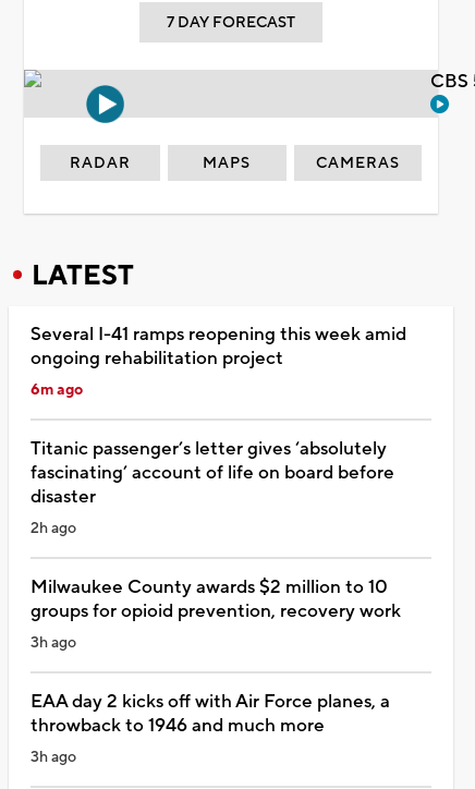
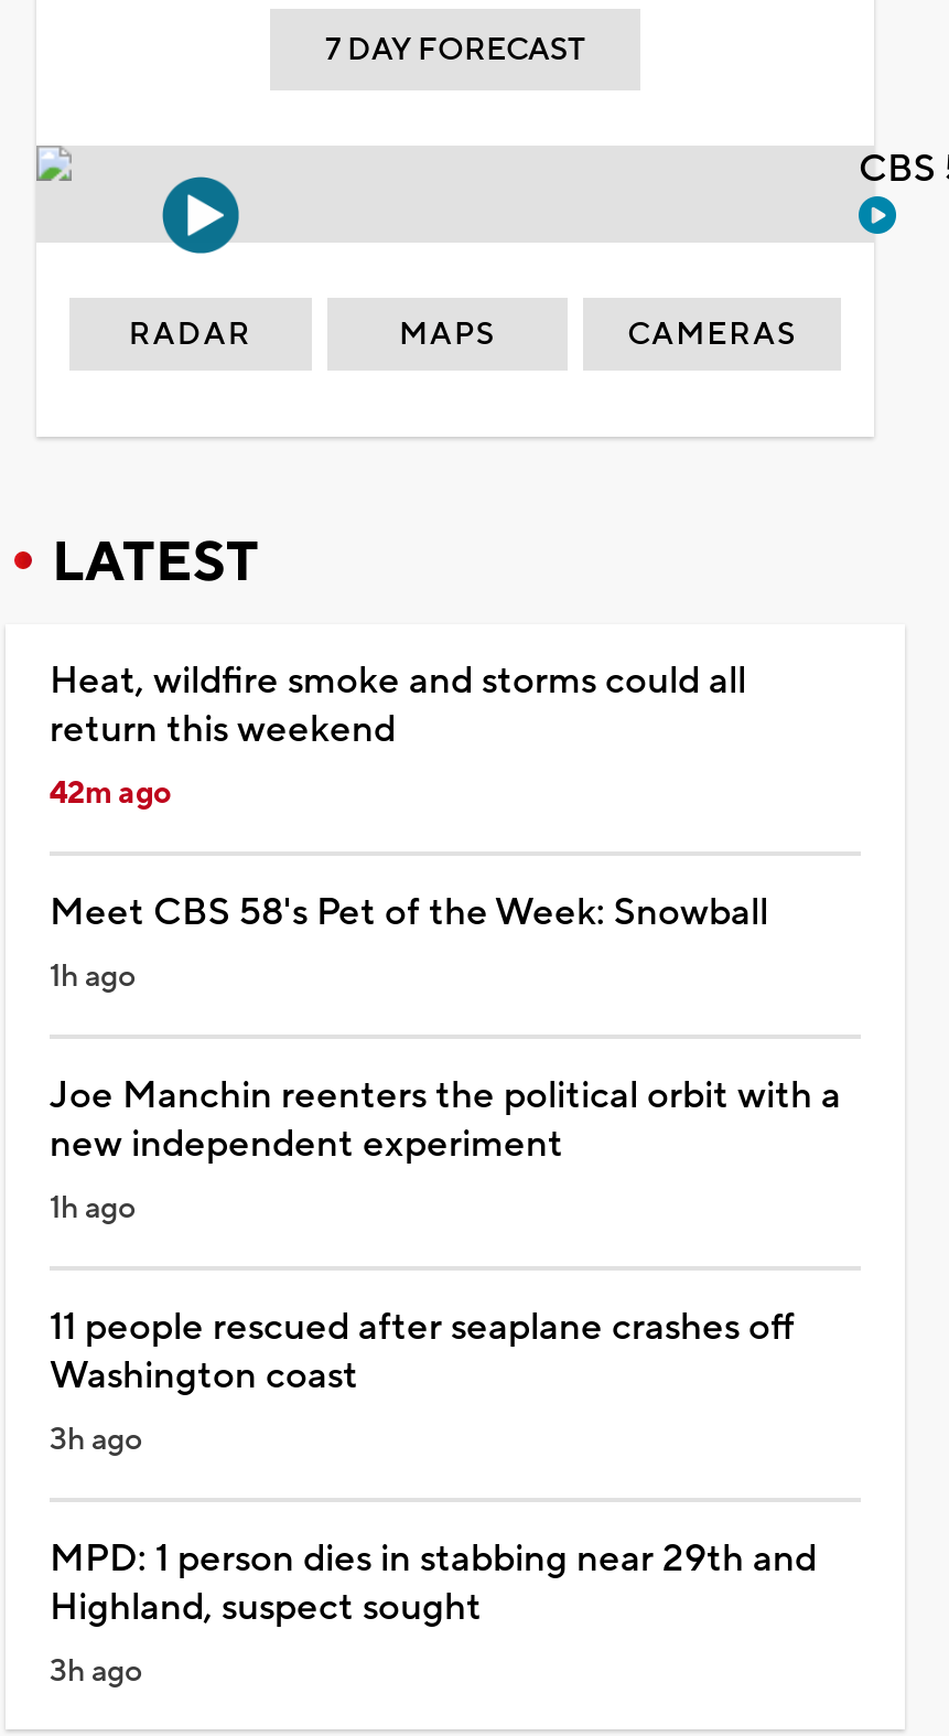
- Several I-41 ramps reopening this week amid
- ongoing rehabilitation project
- 6m ago
- Titanic passenger’s letter gives ‘absolutely
- fascinating’ account of life on board before
- disaster
- 2h ago
- Milwaukee County awards $2 million to 10
- groups for opioid prevention, recovery work
+ Heat, wildfire smoke and storms could all
+ return this weekend
+ 42m ago
+ Meet CBS 58's Pet of the Week: Snowball
+ 1h ago
+ Joe Manchin reenters the political orbit with a
+ new independent experiment
+ 1h ago
+ 11 people rescued after seaplane crashes off
+ Washington coast

- EAA day 2 kicks off with Air Force planes, a
- throwback to 1946 and much more
+ MPD: 1 person dies in stabbing near 29th and
+ Highland, suspect sought
